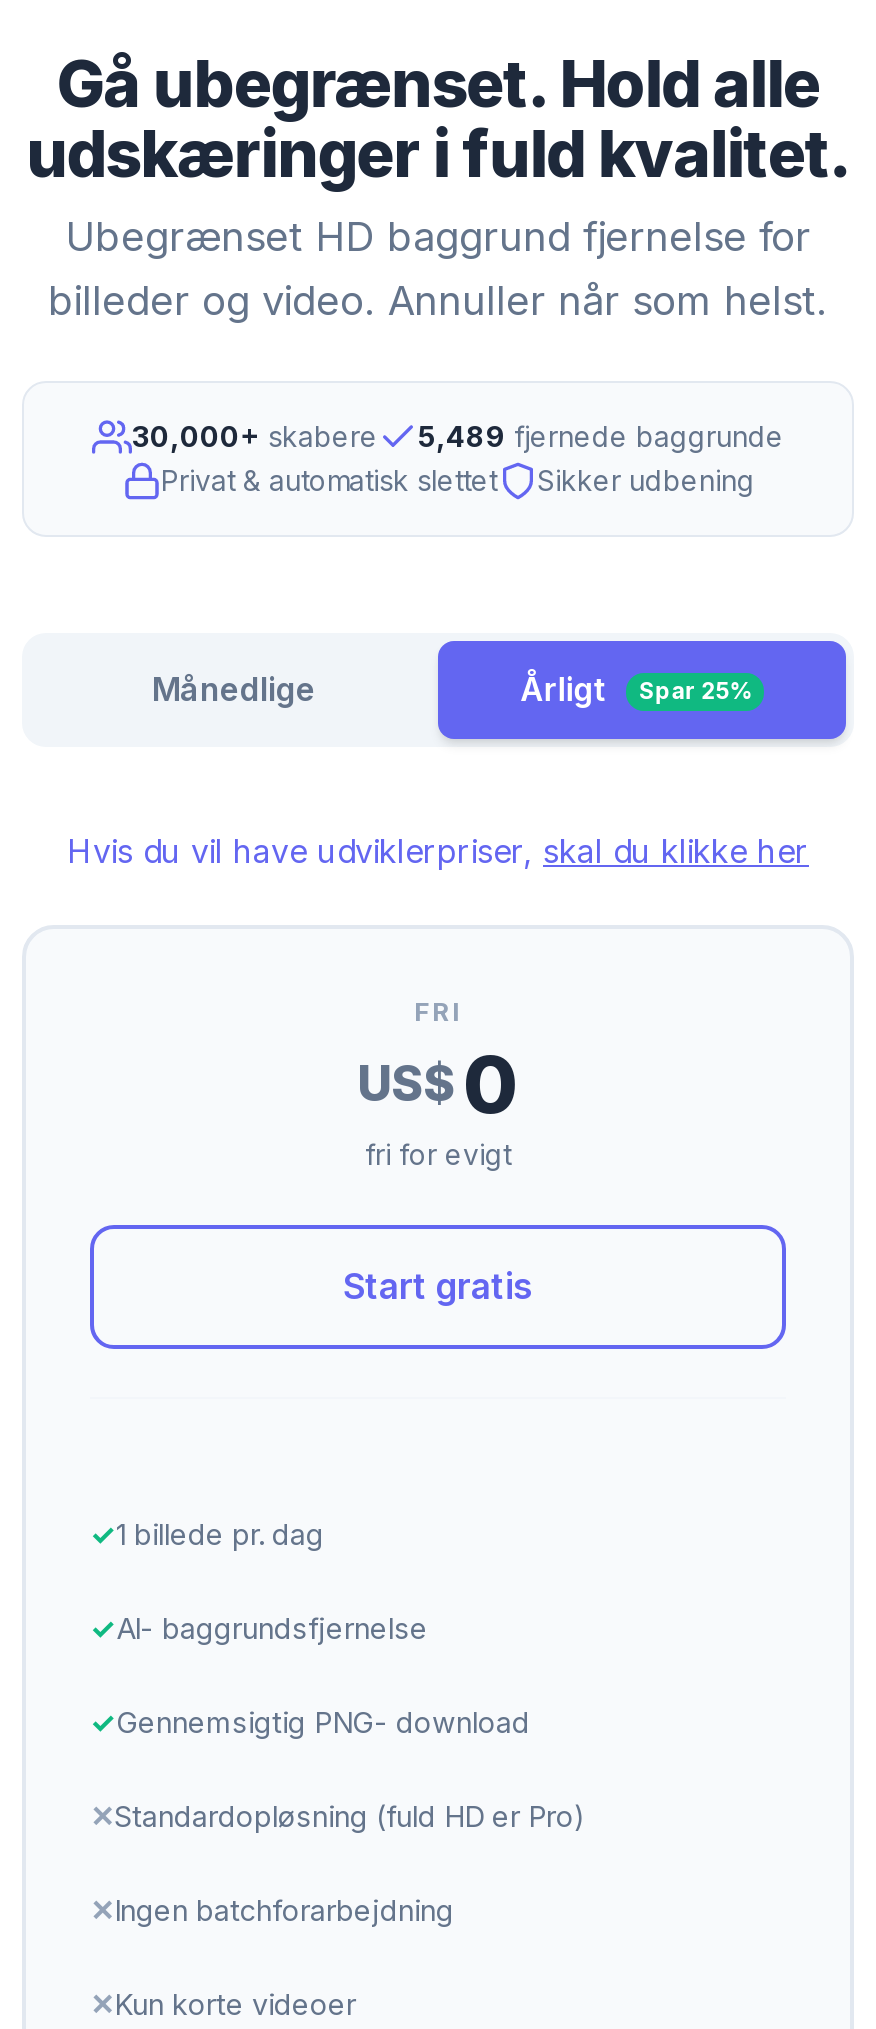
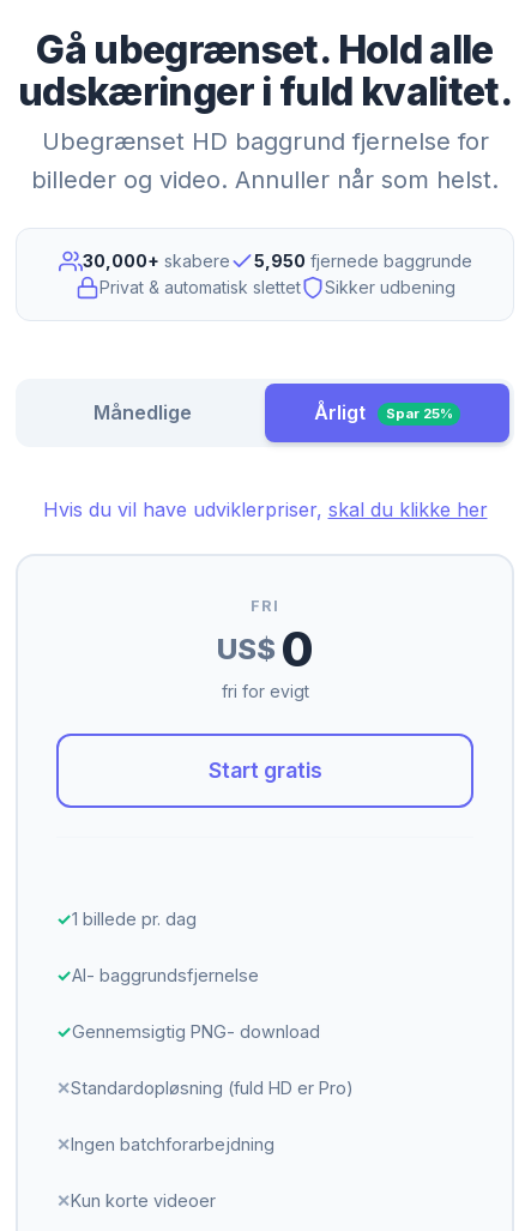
- 5,489 fjernede baggrunde
+ 5,950 fjernede baggrunde
